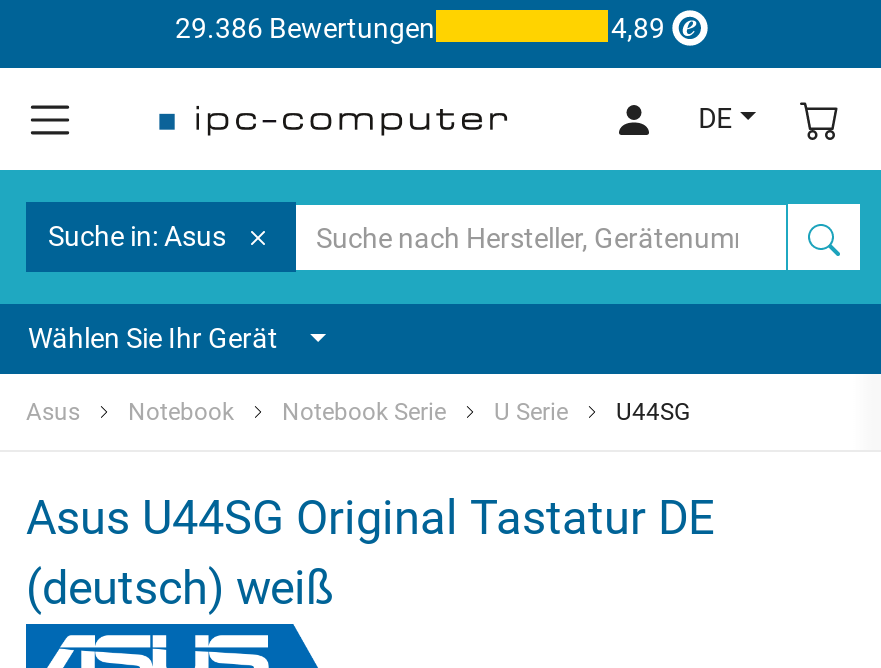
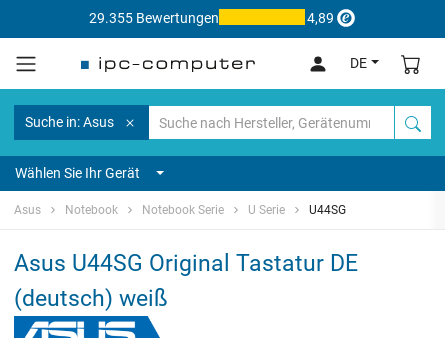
- 29.386 Bewertungen
+ 29.355 Bewertungen
